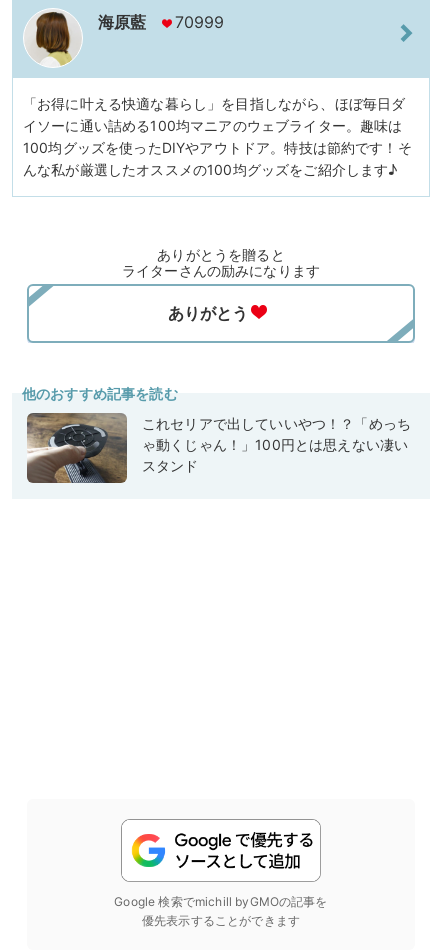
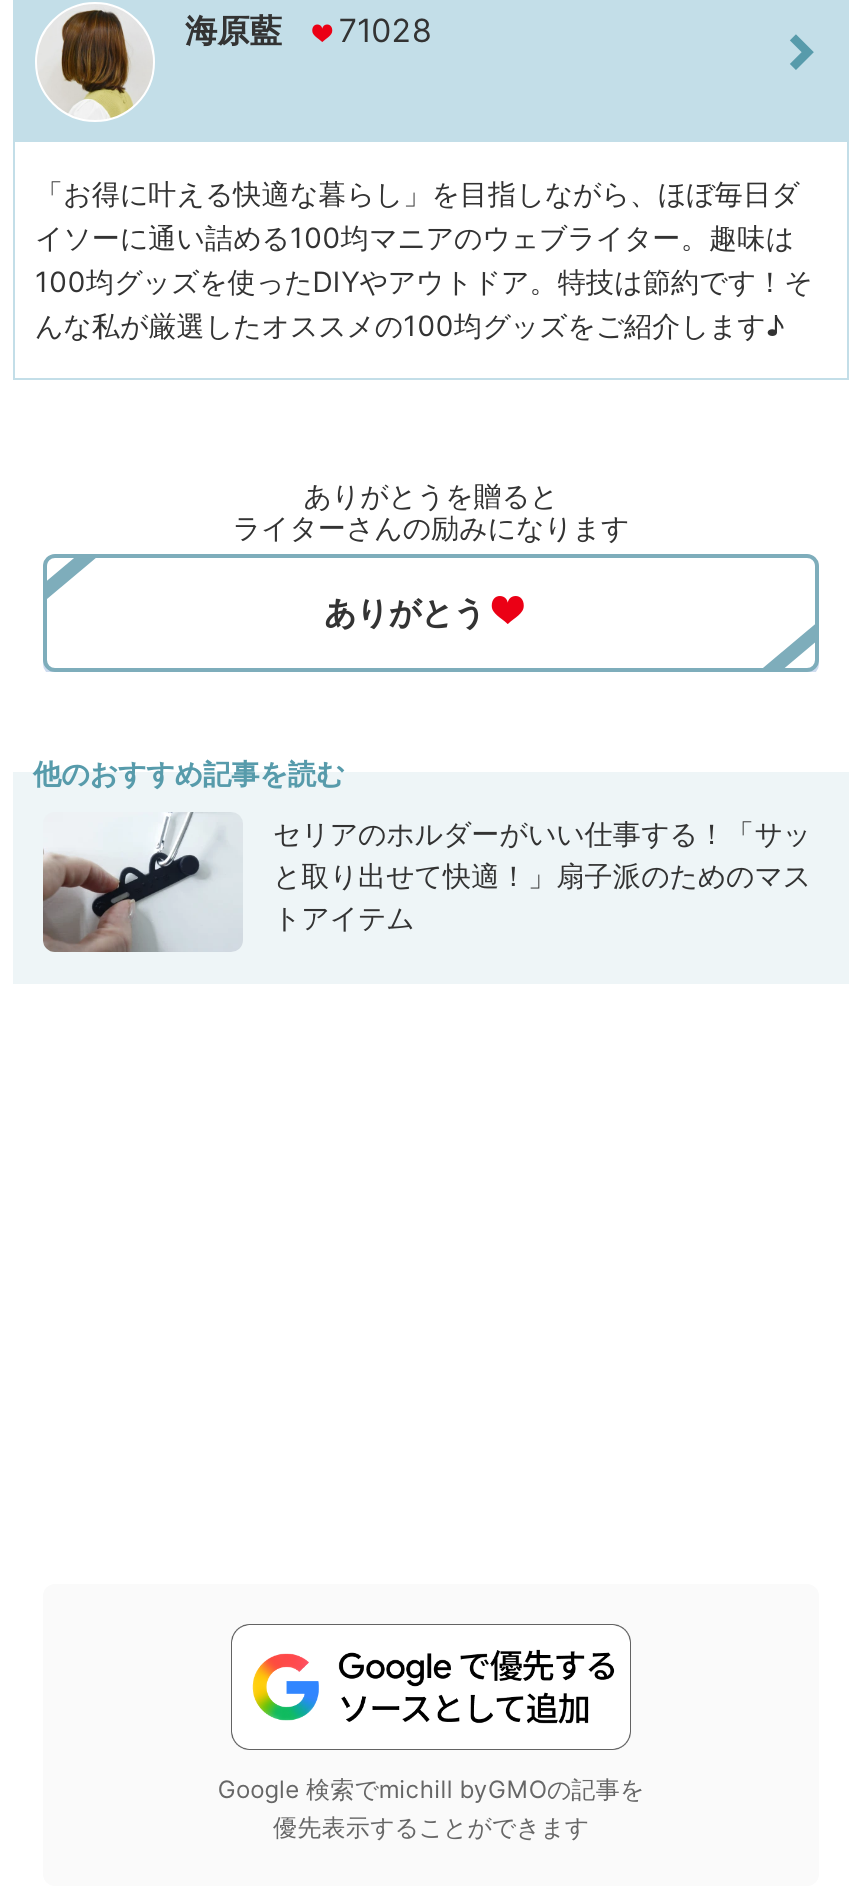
- 海原藍 70999
+ 海原藍 71028

- [image]
- これセリアで出していいやつ！？「めっち
- ゃ動くじゃん！」100円とは思えない凄い
- スタンド
+ [image]
+ セリアのホルダーがいい仕事する！「サッ
+ と取り出せて快適！」扇子派のためのマス
+ トアイテム
